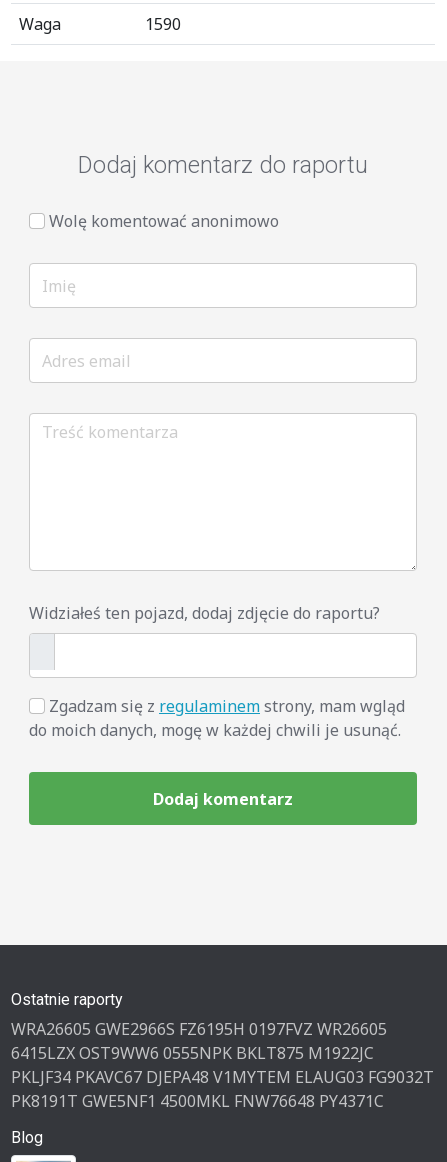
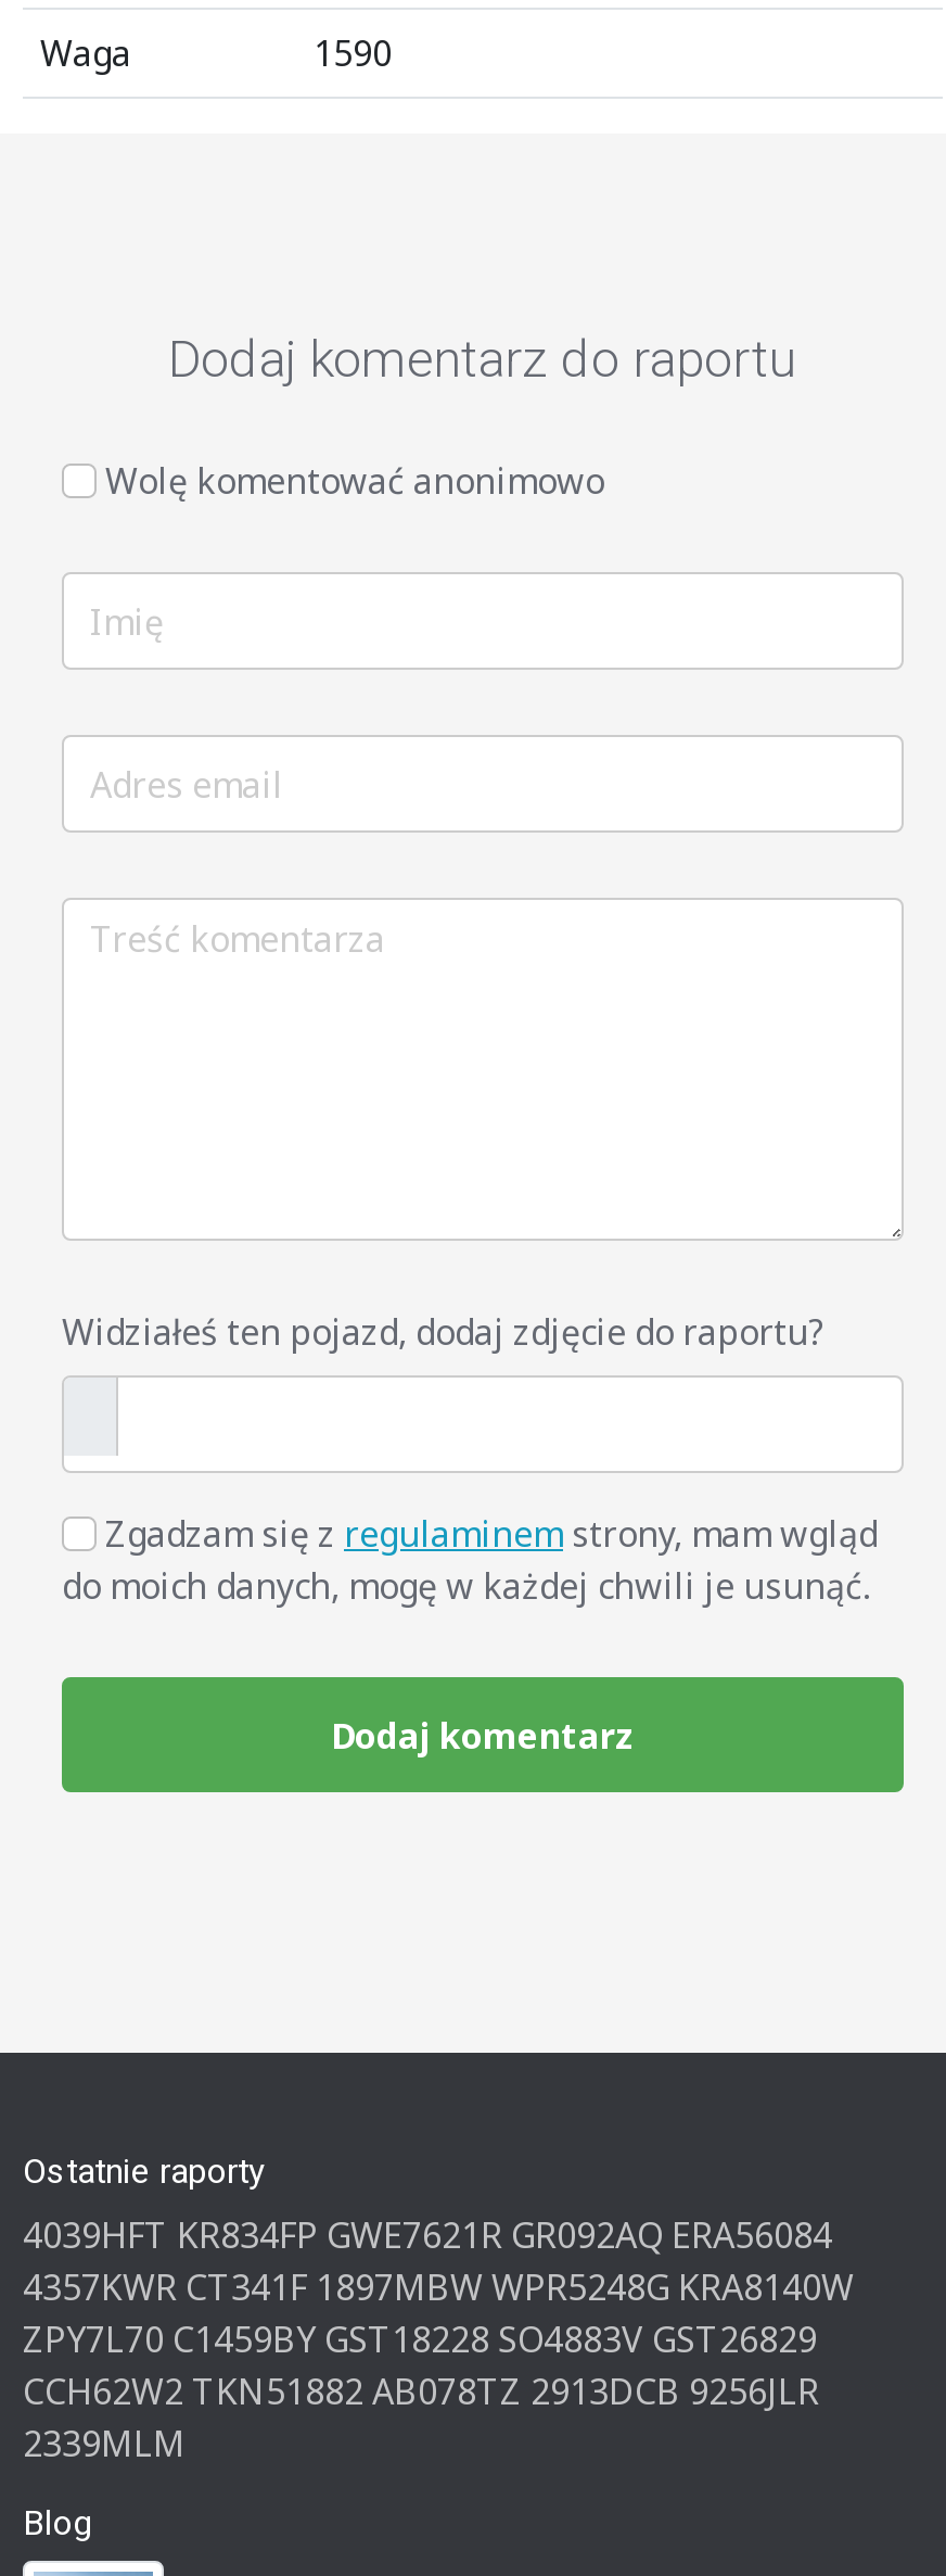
- WRA26605 GWE2966S FZ6195H 0197FVZ WR26605
- 6415LZX OST9WW6 0555NPK BKLT875 M1922JC
- PKLJF34 PKAVC67 DJEPA48 V1MYTEM ELAUG03 FG9032T
- PK8191T GWE5NF1 4500MKL FNW76648 PY4371C
+ 4039HFT KR834FP GWE7621R GR092AQ ERA56084
+ 4357KWR CT341F 1897MBW WPR5248G KRA8140W
+ ZPY7L70 C1459BY GST18228 SO4883V GST26829
+ CCH62W2 TKN51882 AB078TZ 2913DCB 9256JLR
+ 2339MLM
